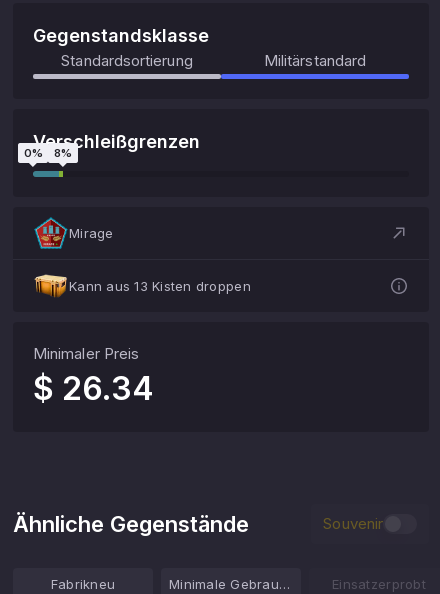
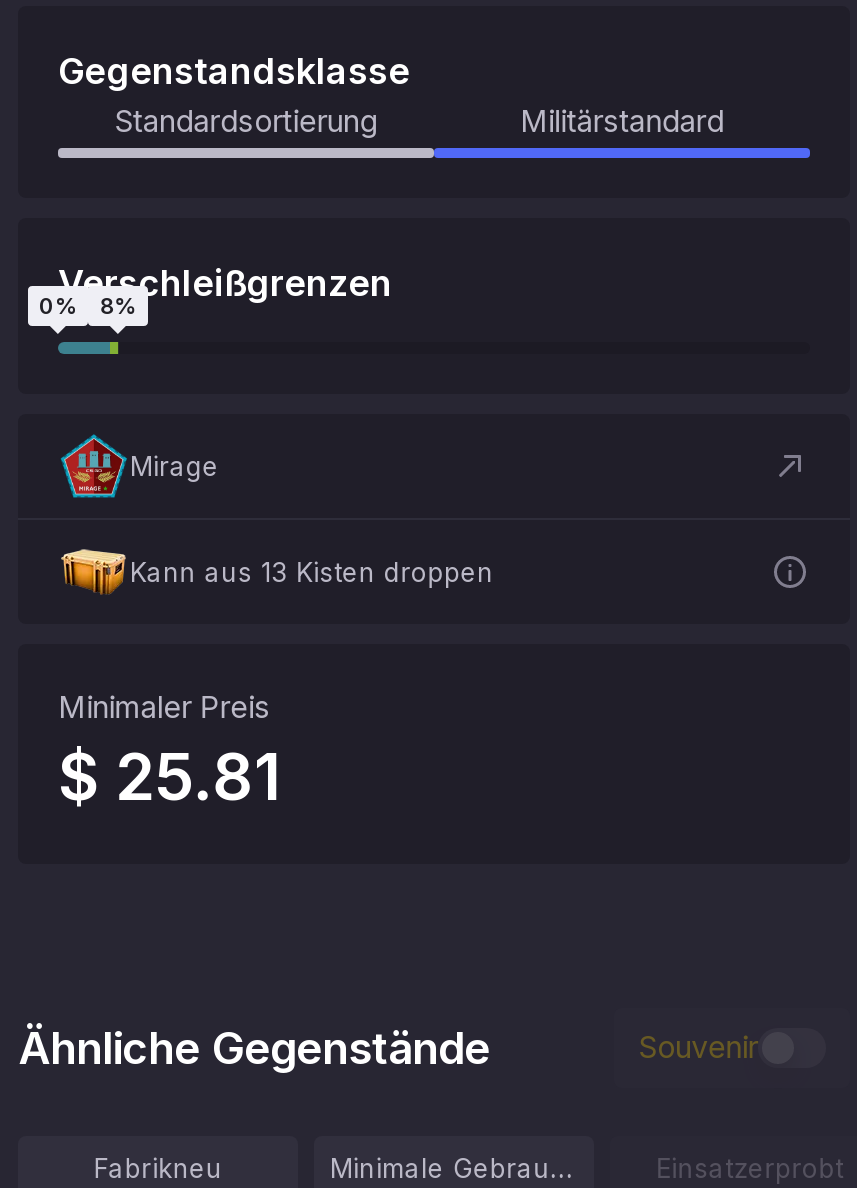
- $ 26.34
+ $ 25.81
